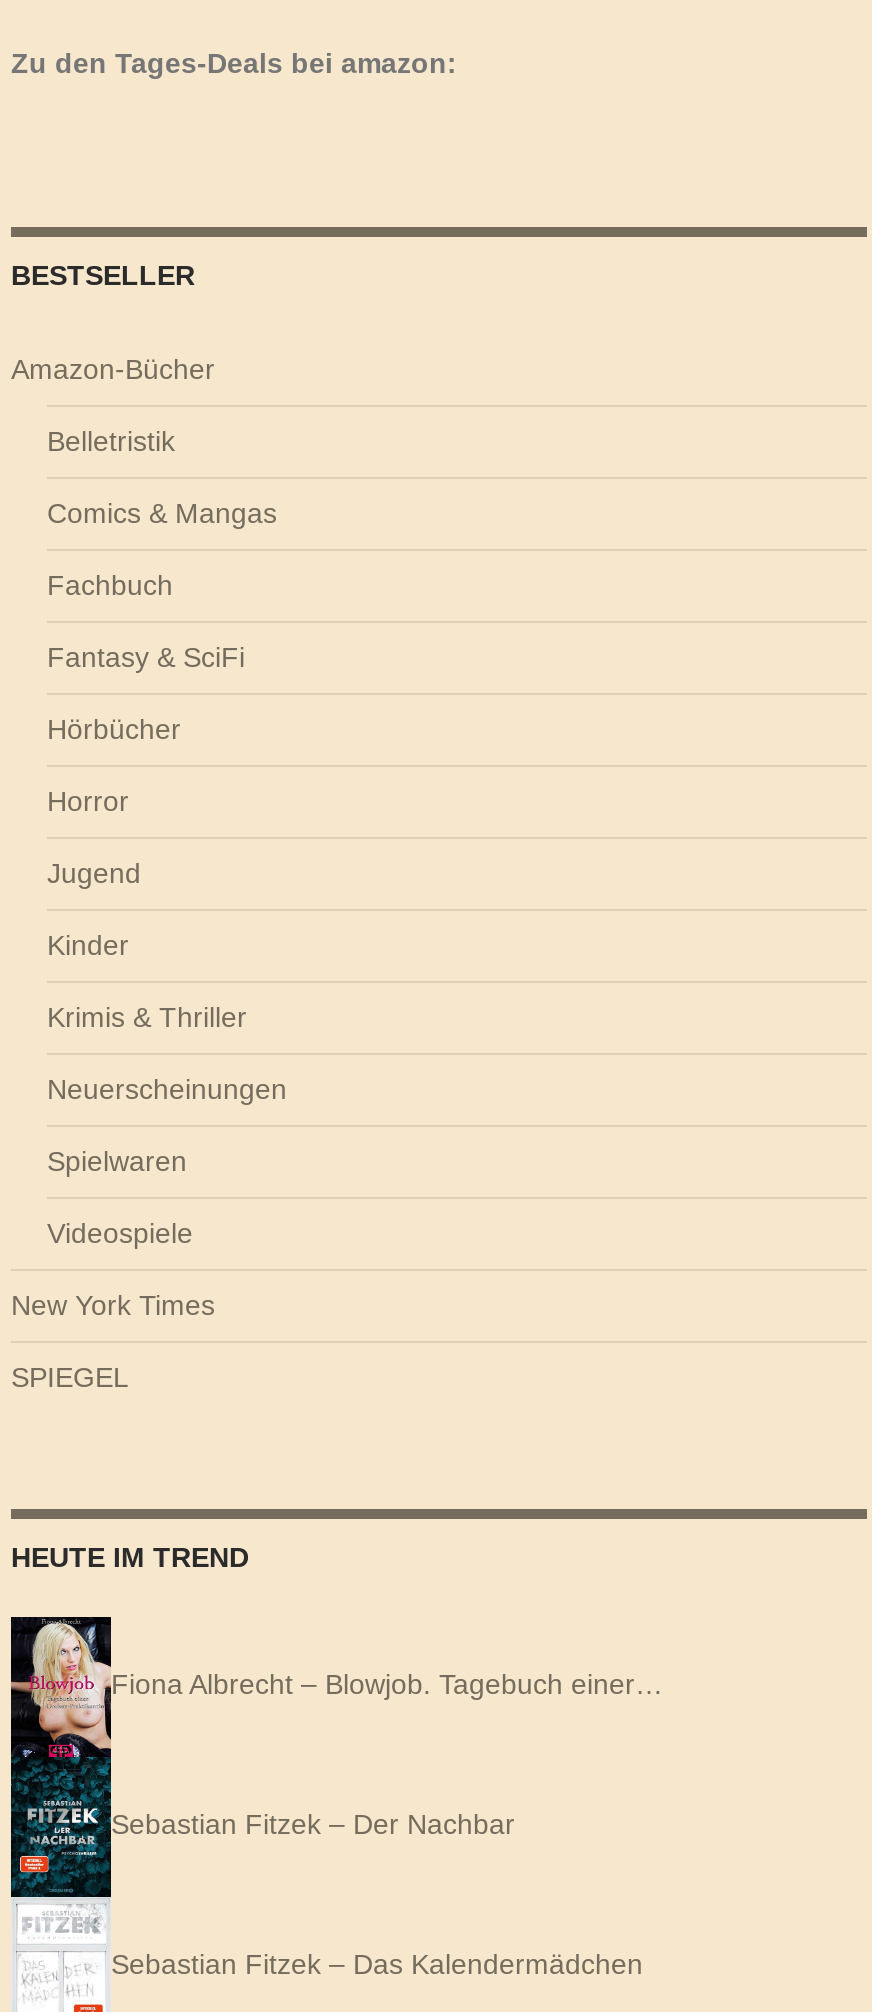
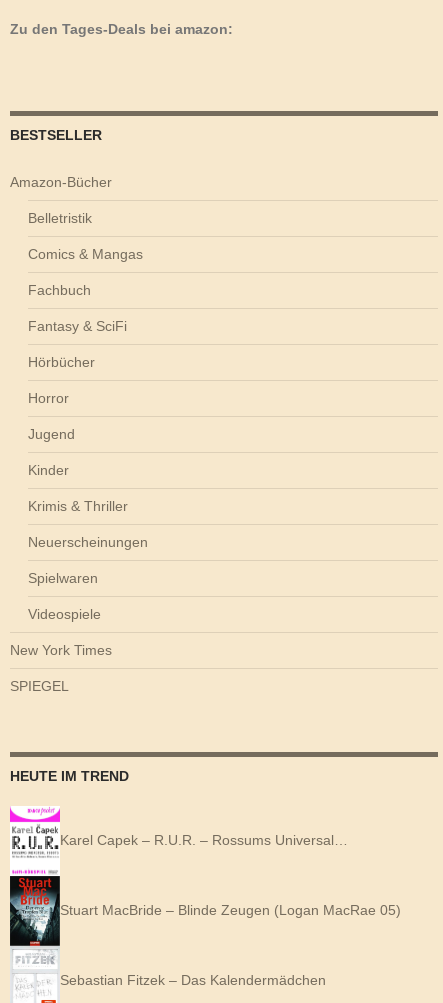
- [image]
- Fiona Albrecht – Blowjob. Tagebuch einer…
+ [image]
+ Karel Capek – R.U.R. – Rossums Universal…

- Sebastian Fitzek – Der Nachbar
+ Stuart MacBride – Blinde Zeugen (Logan MacRae 05)
